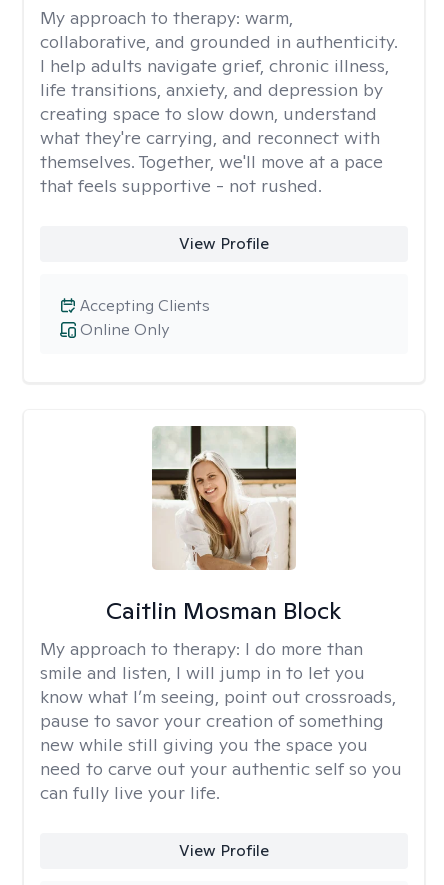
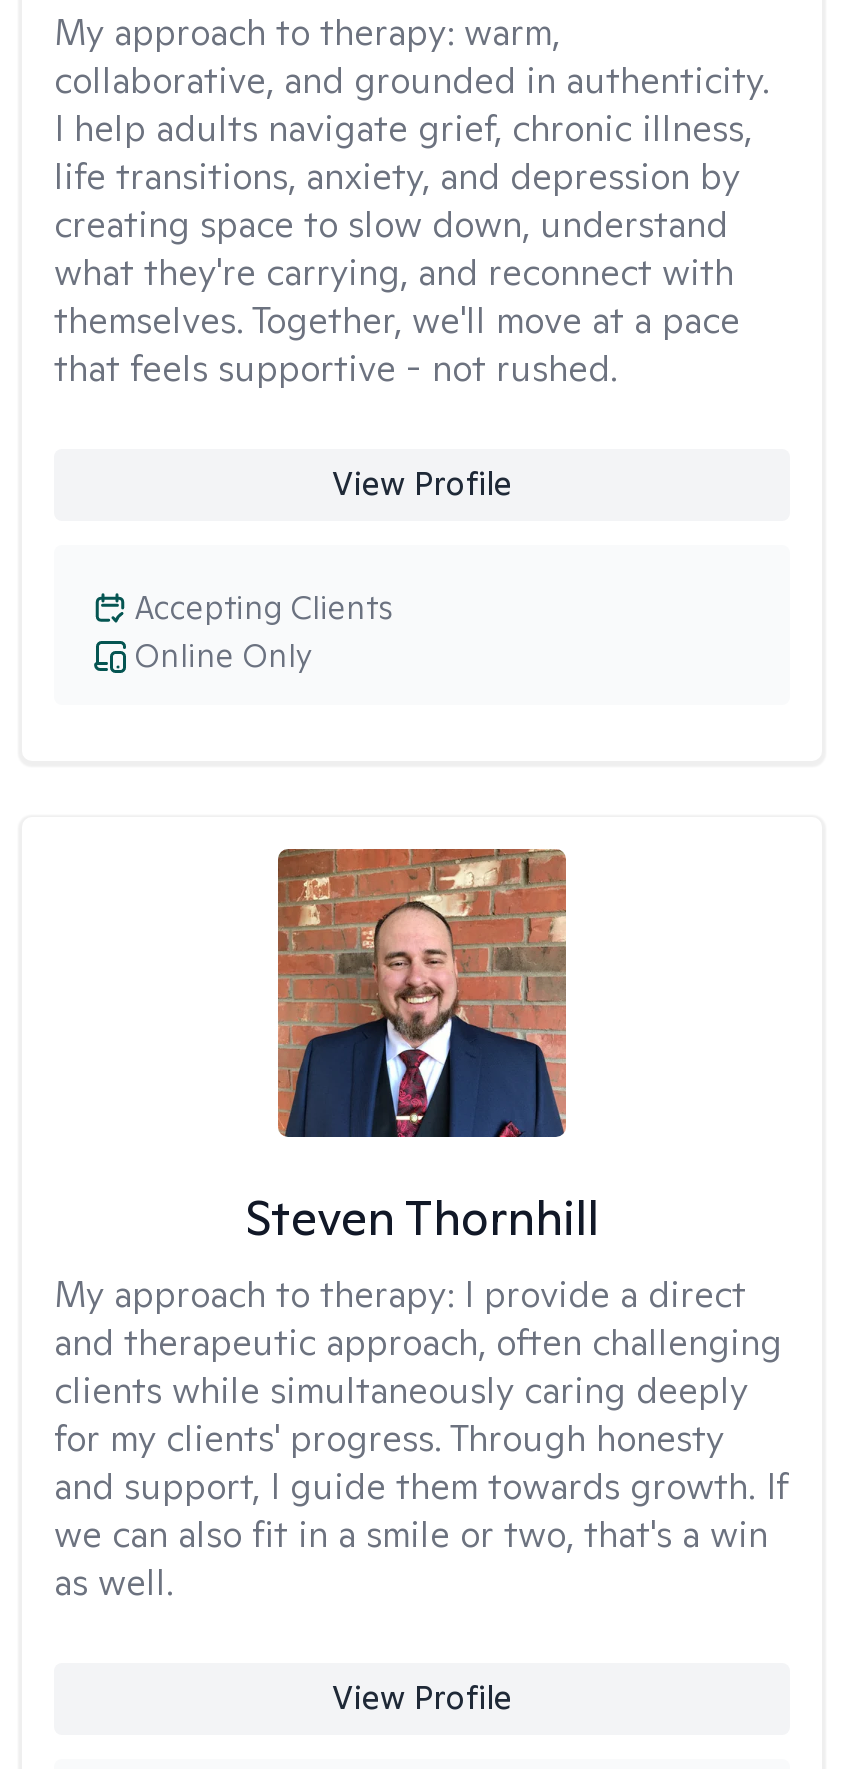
- [image]
- Caitlin Mosman Block
- My approach to therapy: I do more than
- smile and listen, I will jump in to let you
- know what I’m seeing, point out crossroads,
- pause to savor your creation of something
- new while still giving you the space you
- need to carve out your authentic self so you
- can fully live your life.
+ [image]
+ Steven Thornhill
+ My approach to therapy: I provide a direct
+ and therapeutic approach, often challenging
+ clients while simultaneously caring deeply
+ for my clients' progress. Through honesty
+ and support, I guide them towards growth. If
+ we can also fit in a smile or two, that's a win
+ as well.
